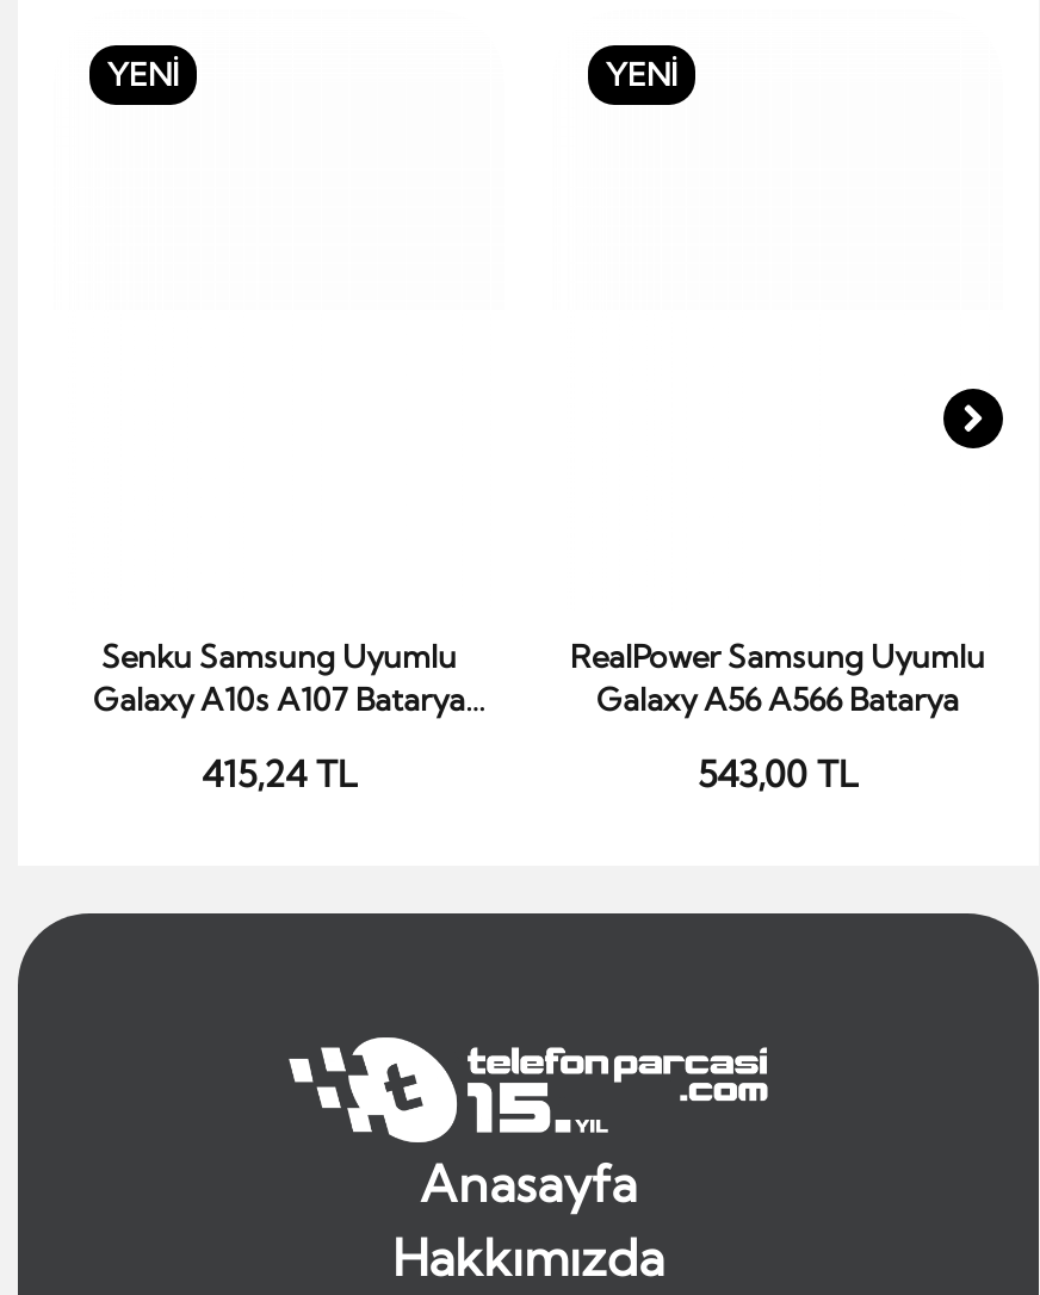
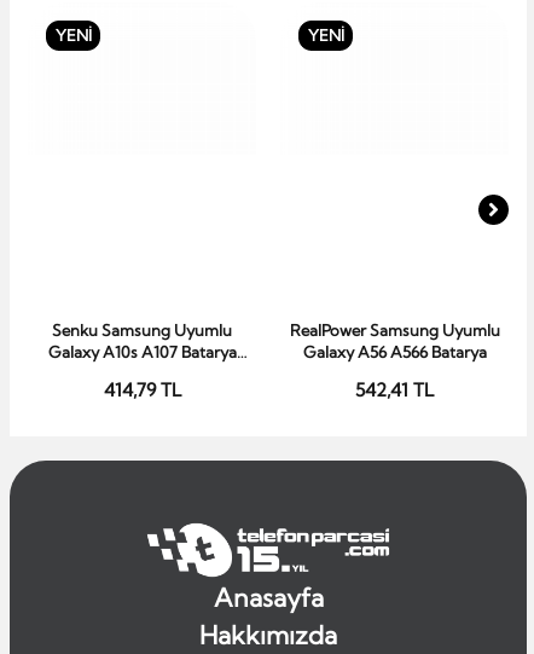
- 415,24 TL
+ 414,79 TL

- 543,00 TL
+ 542,41 TL
